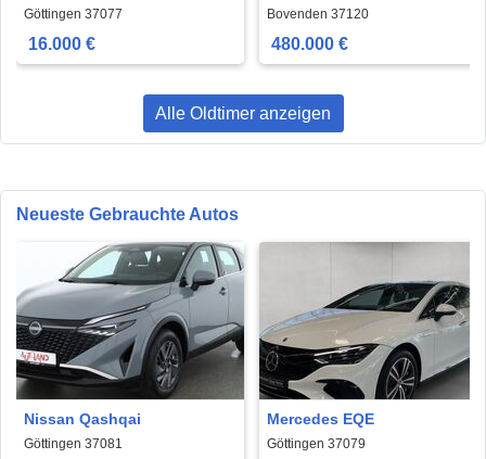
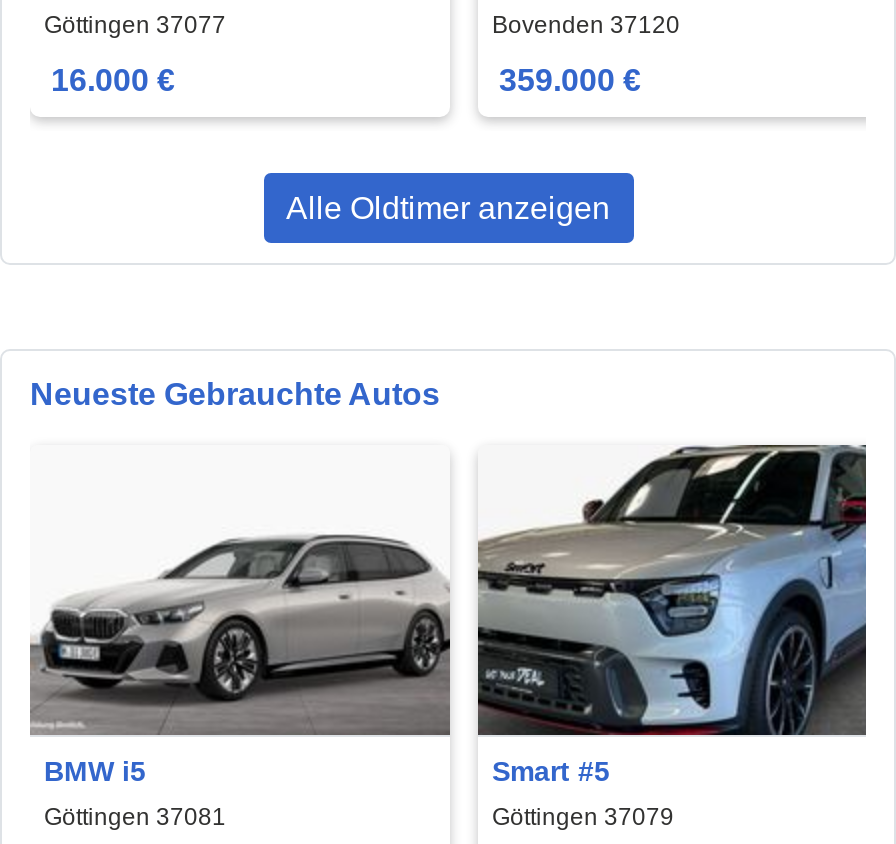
- 480.000 €
+ 359.000 €

- [image]
- Nissan Qashqai
+ [image]
+ BMW i5

- [image]
- Mercedes EQE
+ [image]
+ Smart #5
